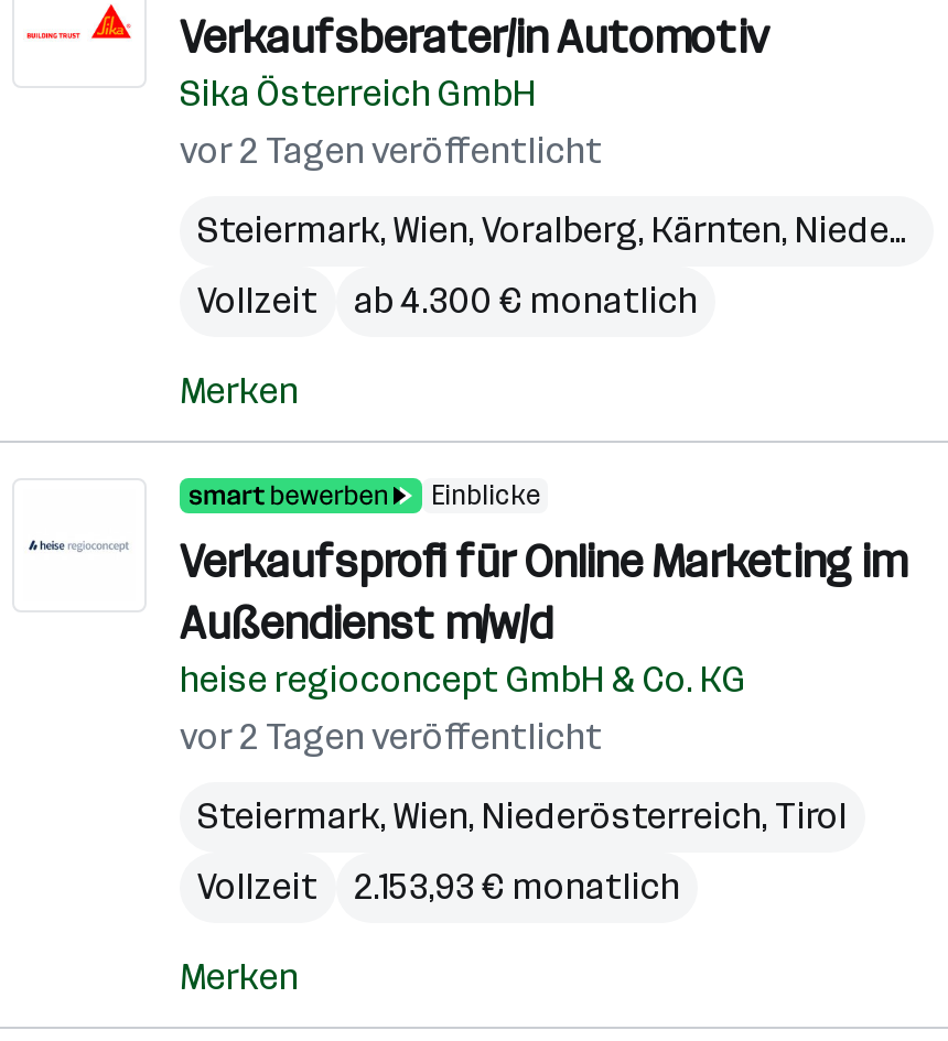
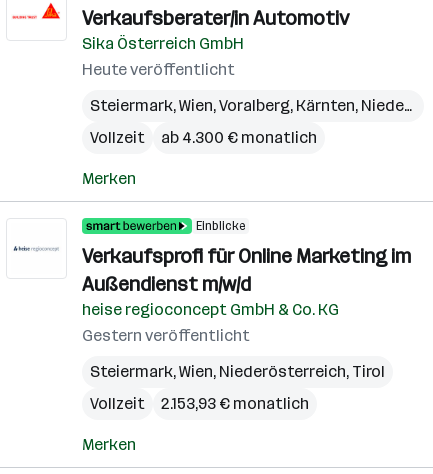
- vor 2 Tagen veröffentlicht
+ Heute veröffentlicht

- vor 2 Tagen veröffentlicht
+ Gestern veröffentlicht
